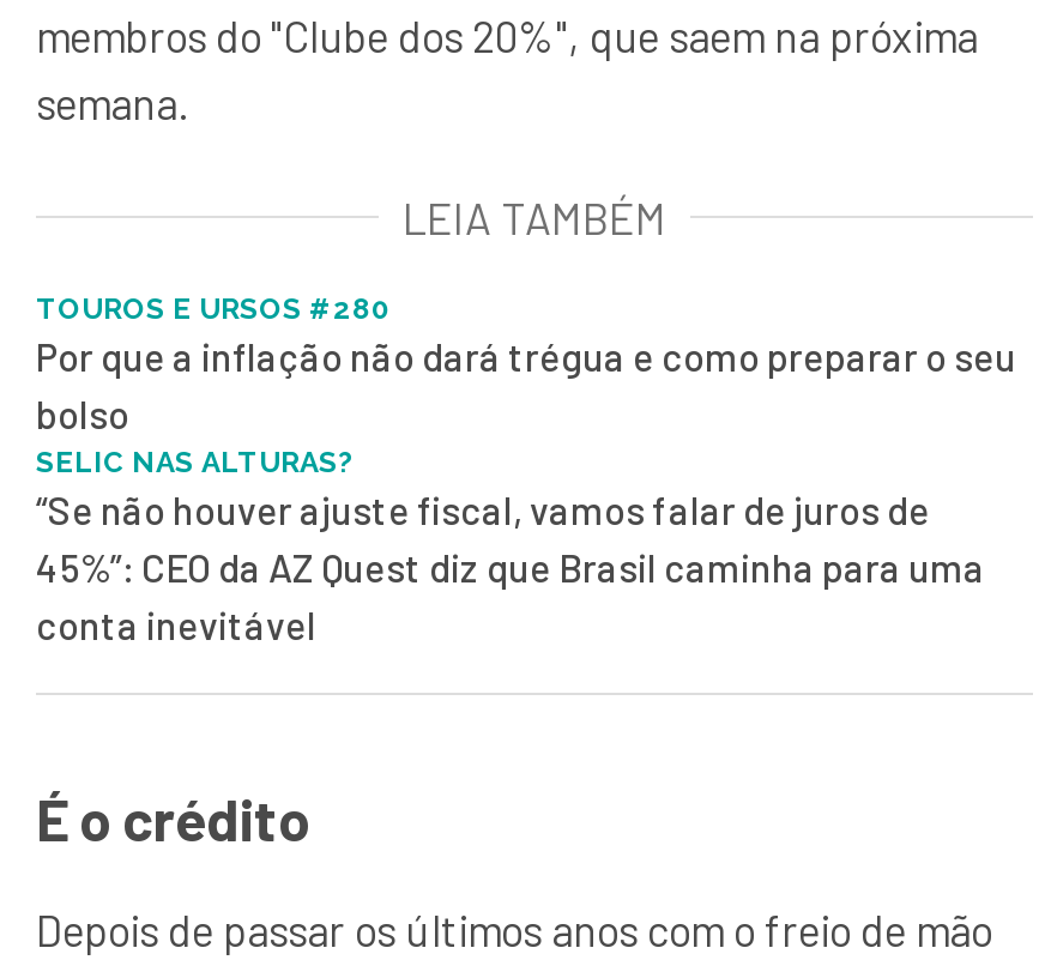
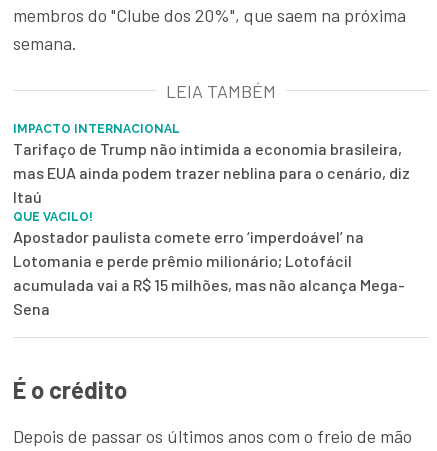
- TOUROS E URSOS #280
- Por que a inflação não dará trégua e como preparar o seu
- bolso
- SELIC NAS ALTURAS?
- “Se não houver ajuste fiscal, vamos falar de juros de
- 45%”: CEO da AZ Quest diz que Brasil caminha para uma
- conta inevitável
+ IMPACTO INTERNACIONAL
+ Tarifaço de Trump não intimida a economia brasileira,
+ mas EUA ainda podem trazer neblina para o cenário, diz
+ Itaú
+ QUE VACILO!
+ Apostador paulista comete erro ‘imperdoável’ na
+ Lotomania e perde prêmio milionário; Lotofácil
+ acumulada vai a R$ 15 milhões, mas não alcança Mega-
+ Sena
